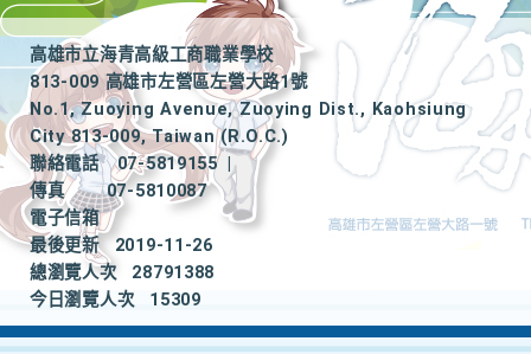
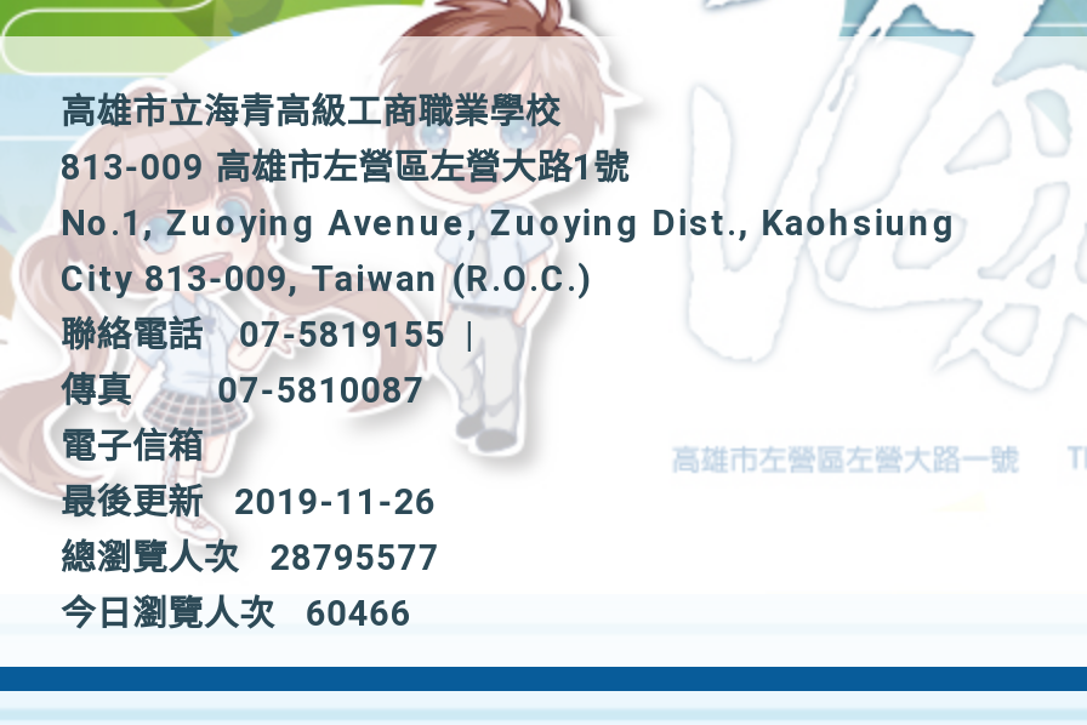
- 總瀏覽人次 28791388
+ 總瀏覽人次 28795577

- 今日瀏覽人次 15309
+ 今日瀏覽人次 60466
